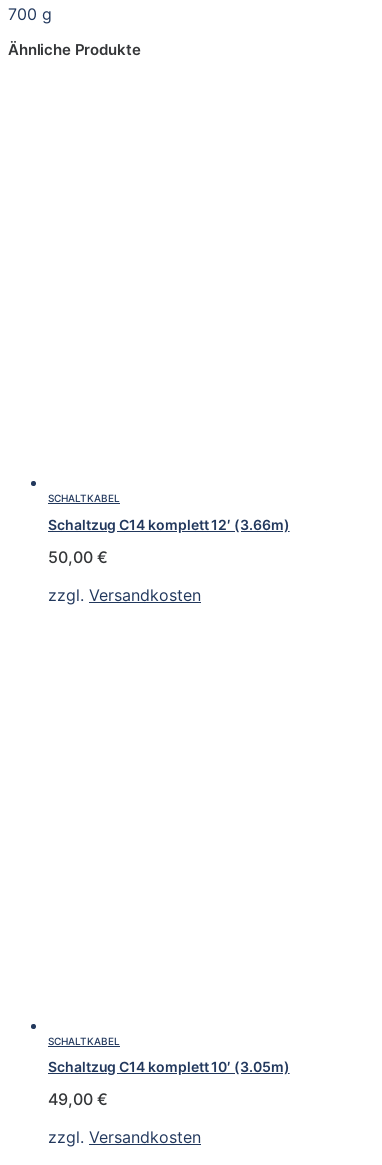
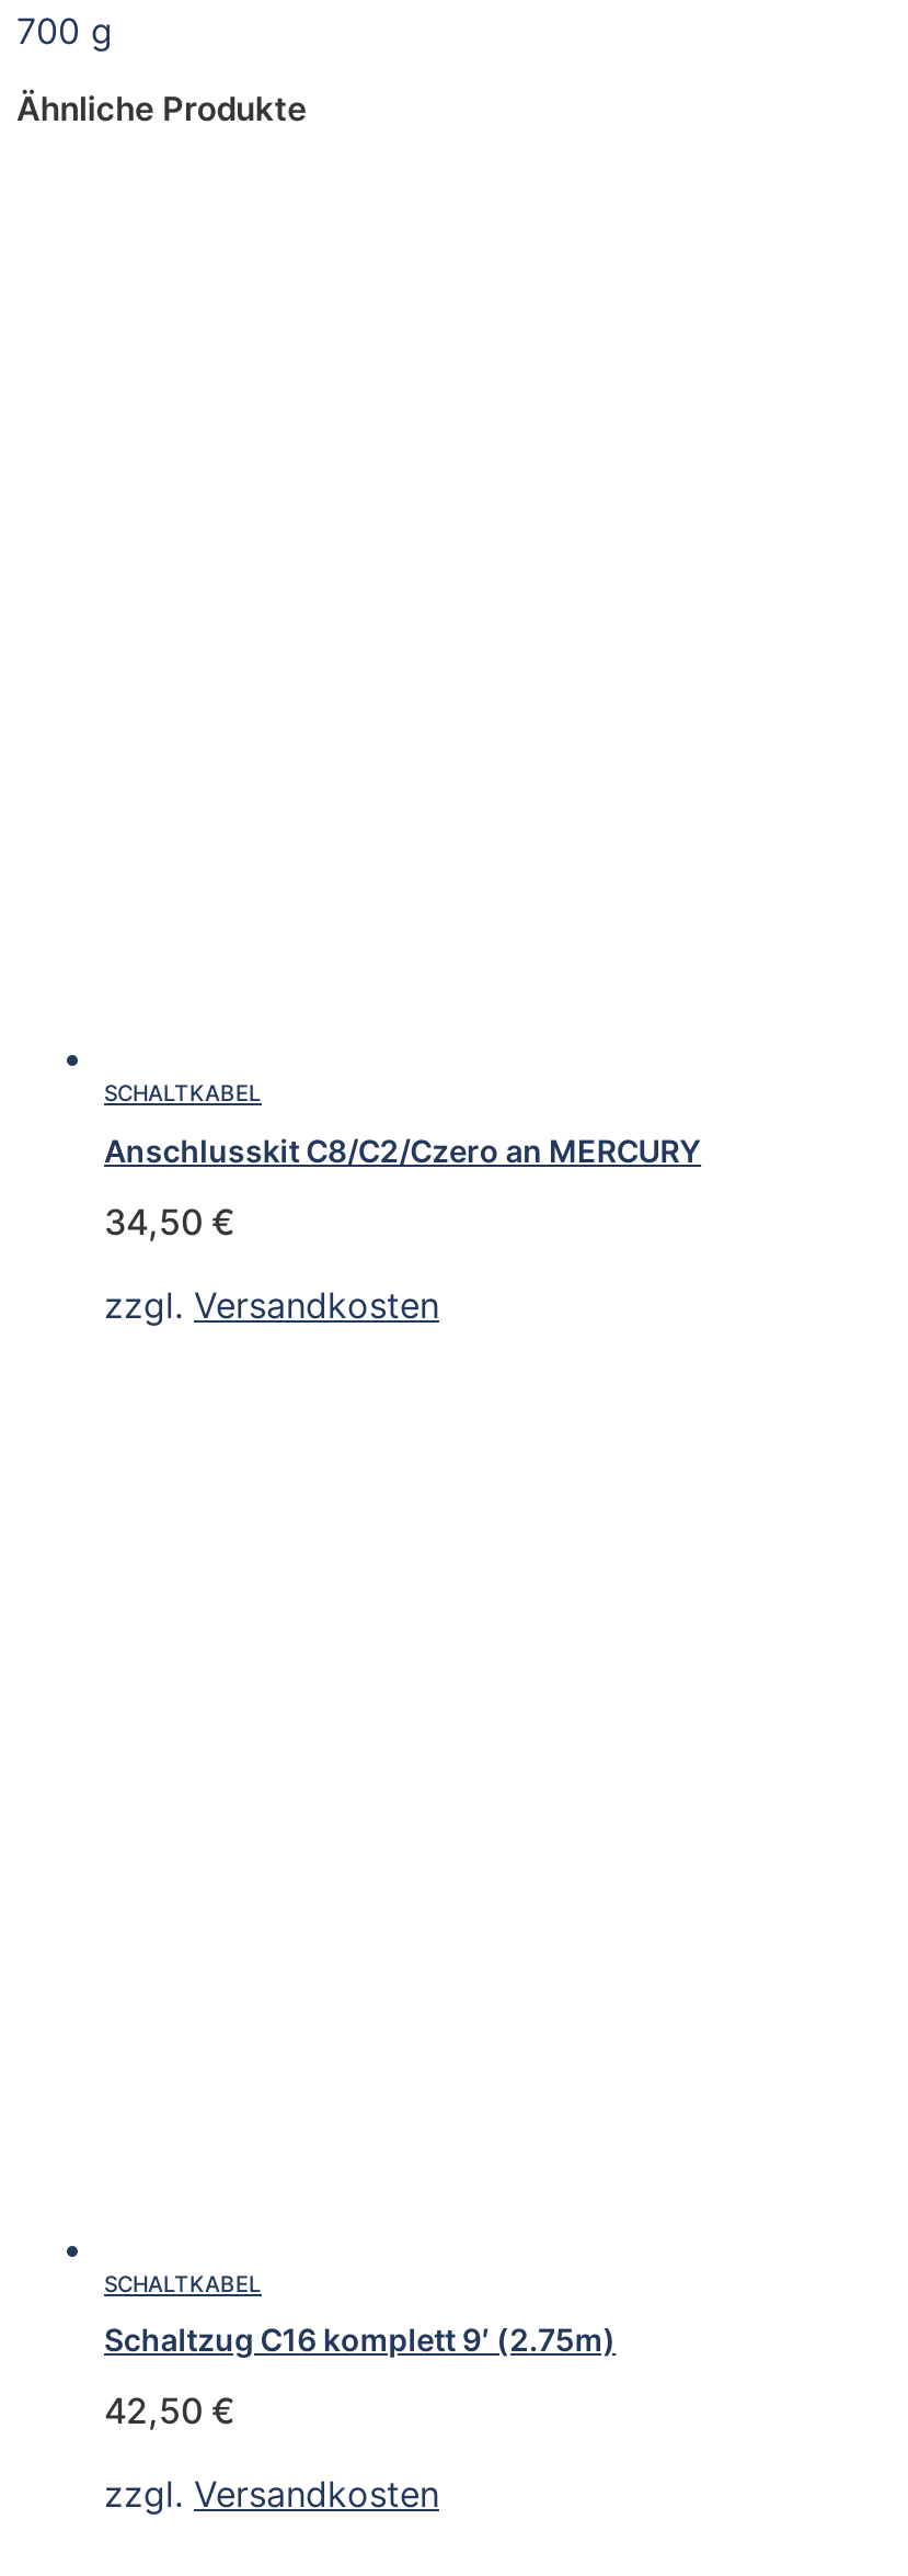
- Schaltzug C14 komplett 12′ (3.66m)
+ Anschlusskit C8/C2/Czero an MERCURY

- 50,00 €
+ 34,50 €

- Schaltzug C14 komplett 10′ (3.05m)
+ Schaltzug C16 komplett 9′ (2.75m)

- 49,00 €
+ 42,50 €
